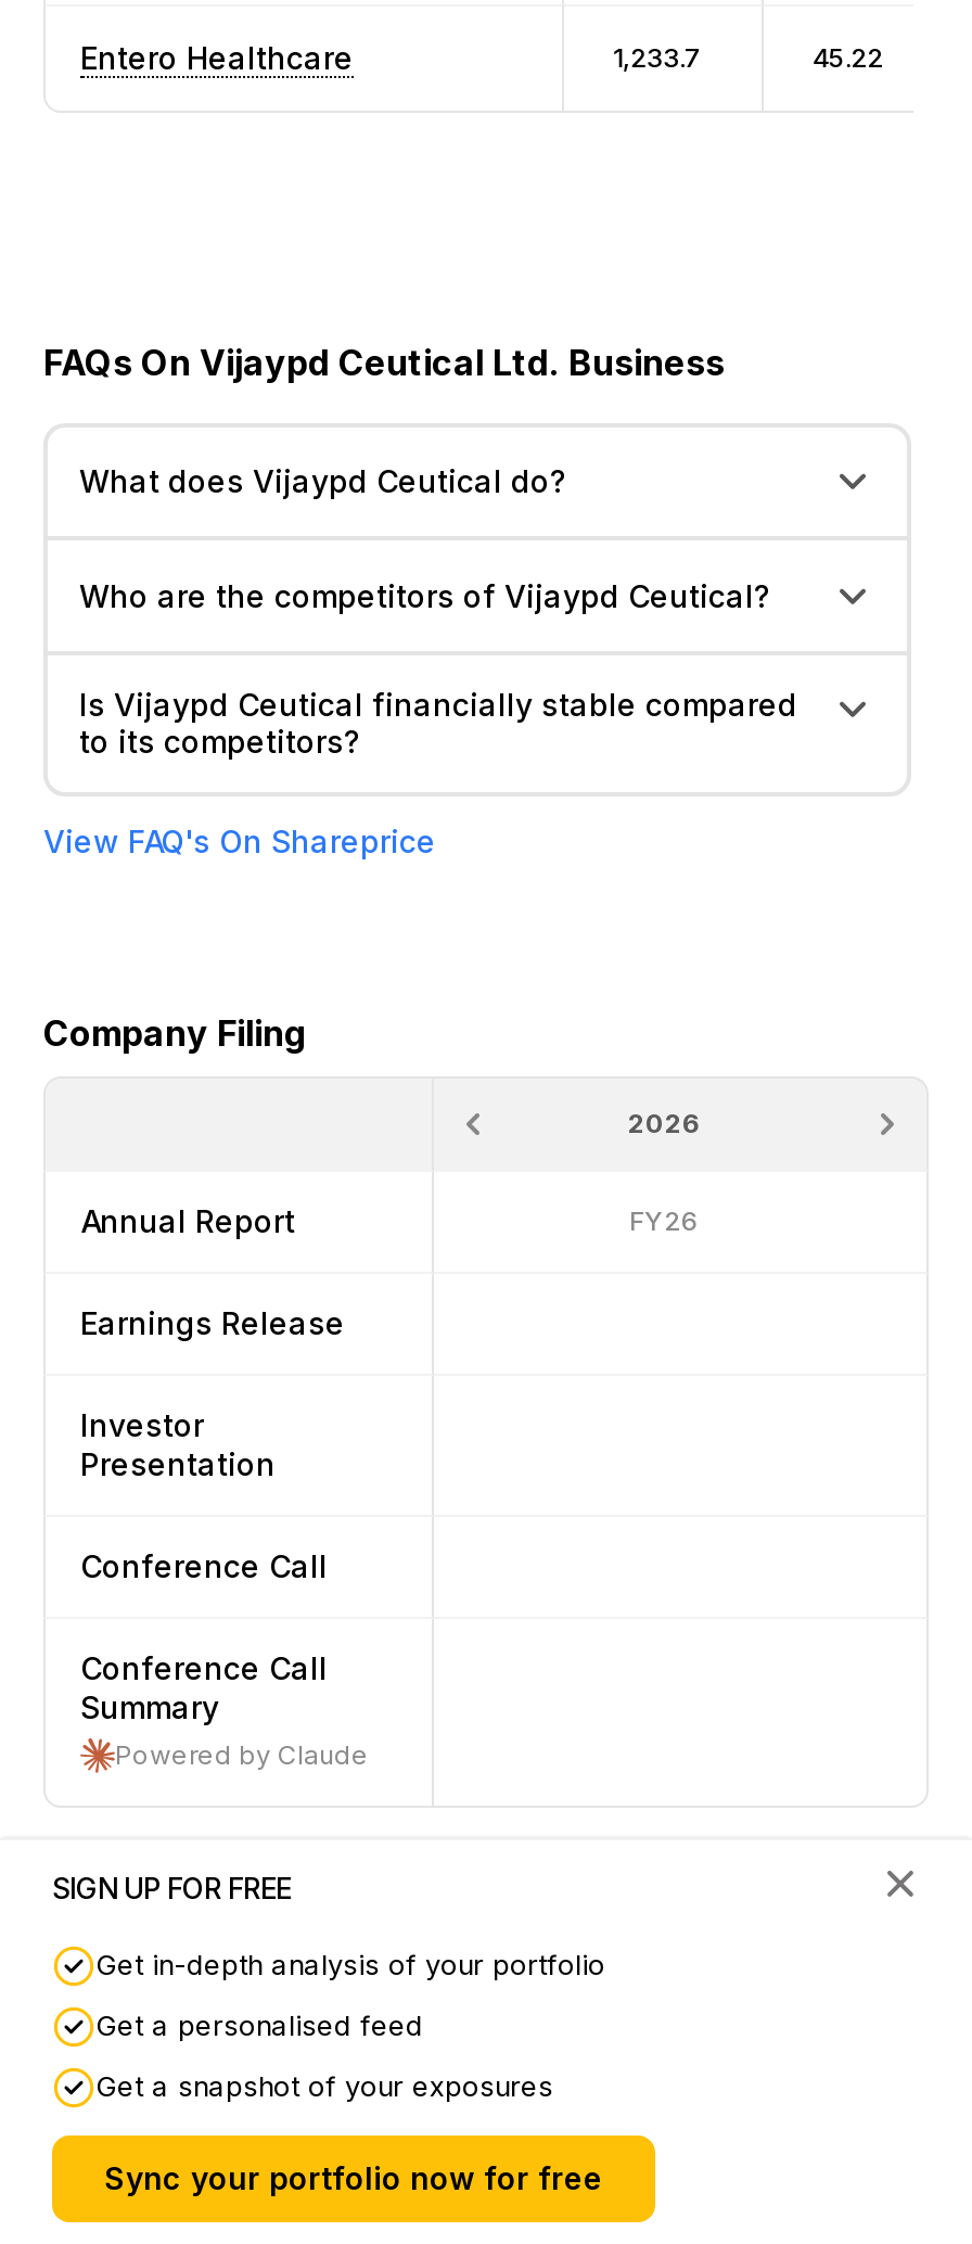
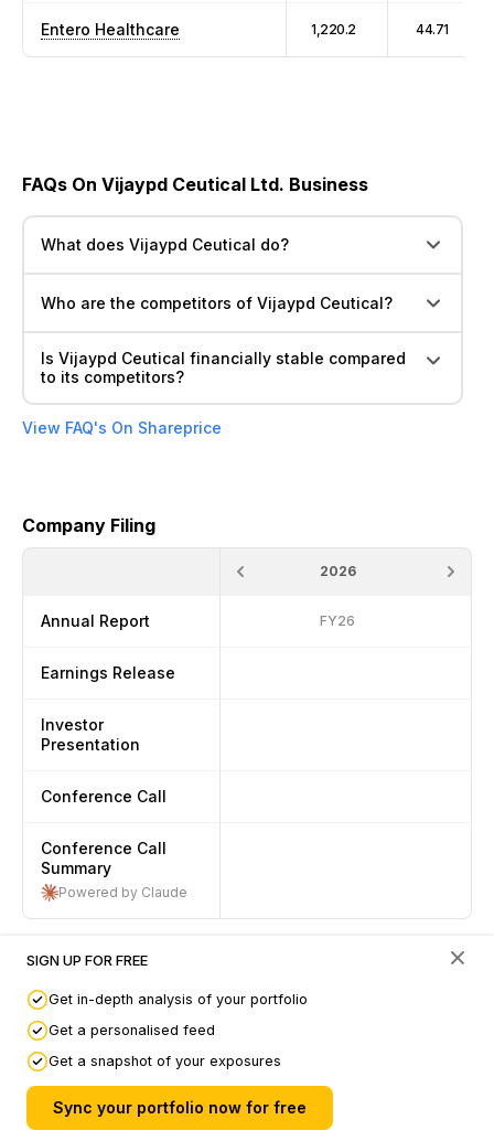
- 1,233.7
+ 1,220.2

- 45.22
+ 44.71
